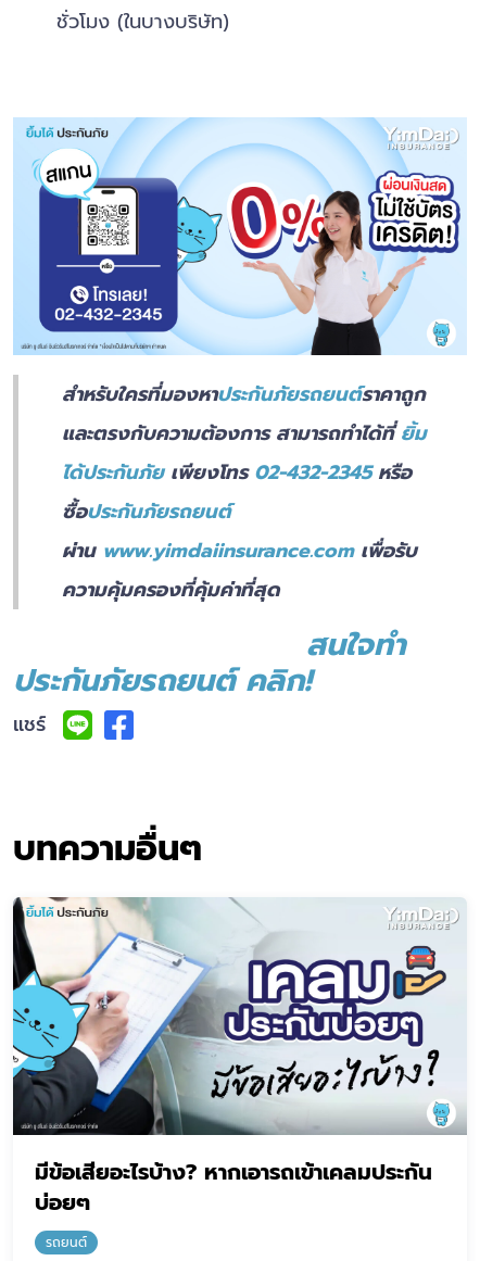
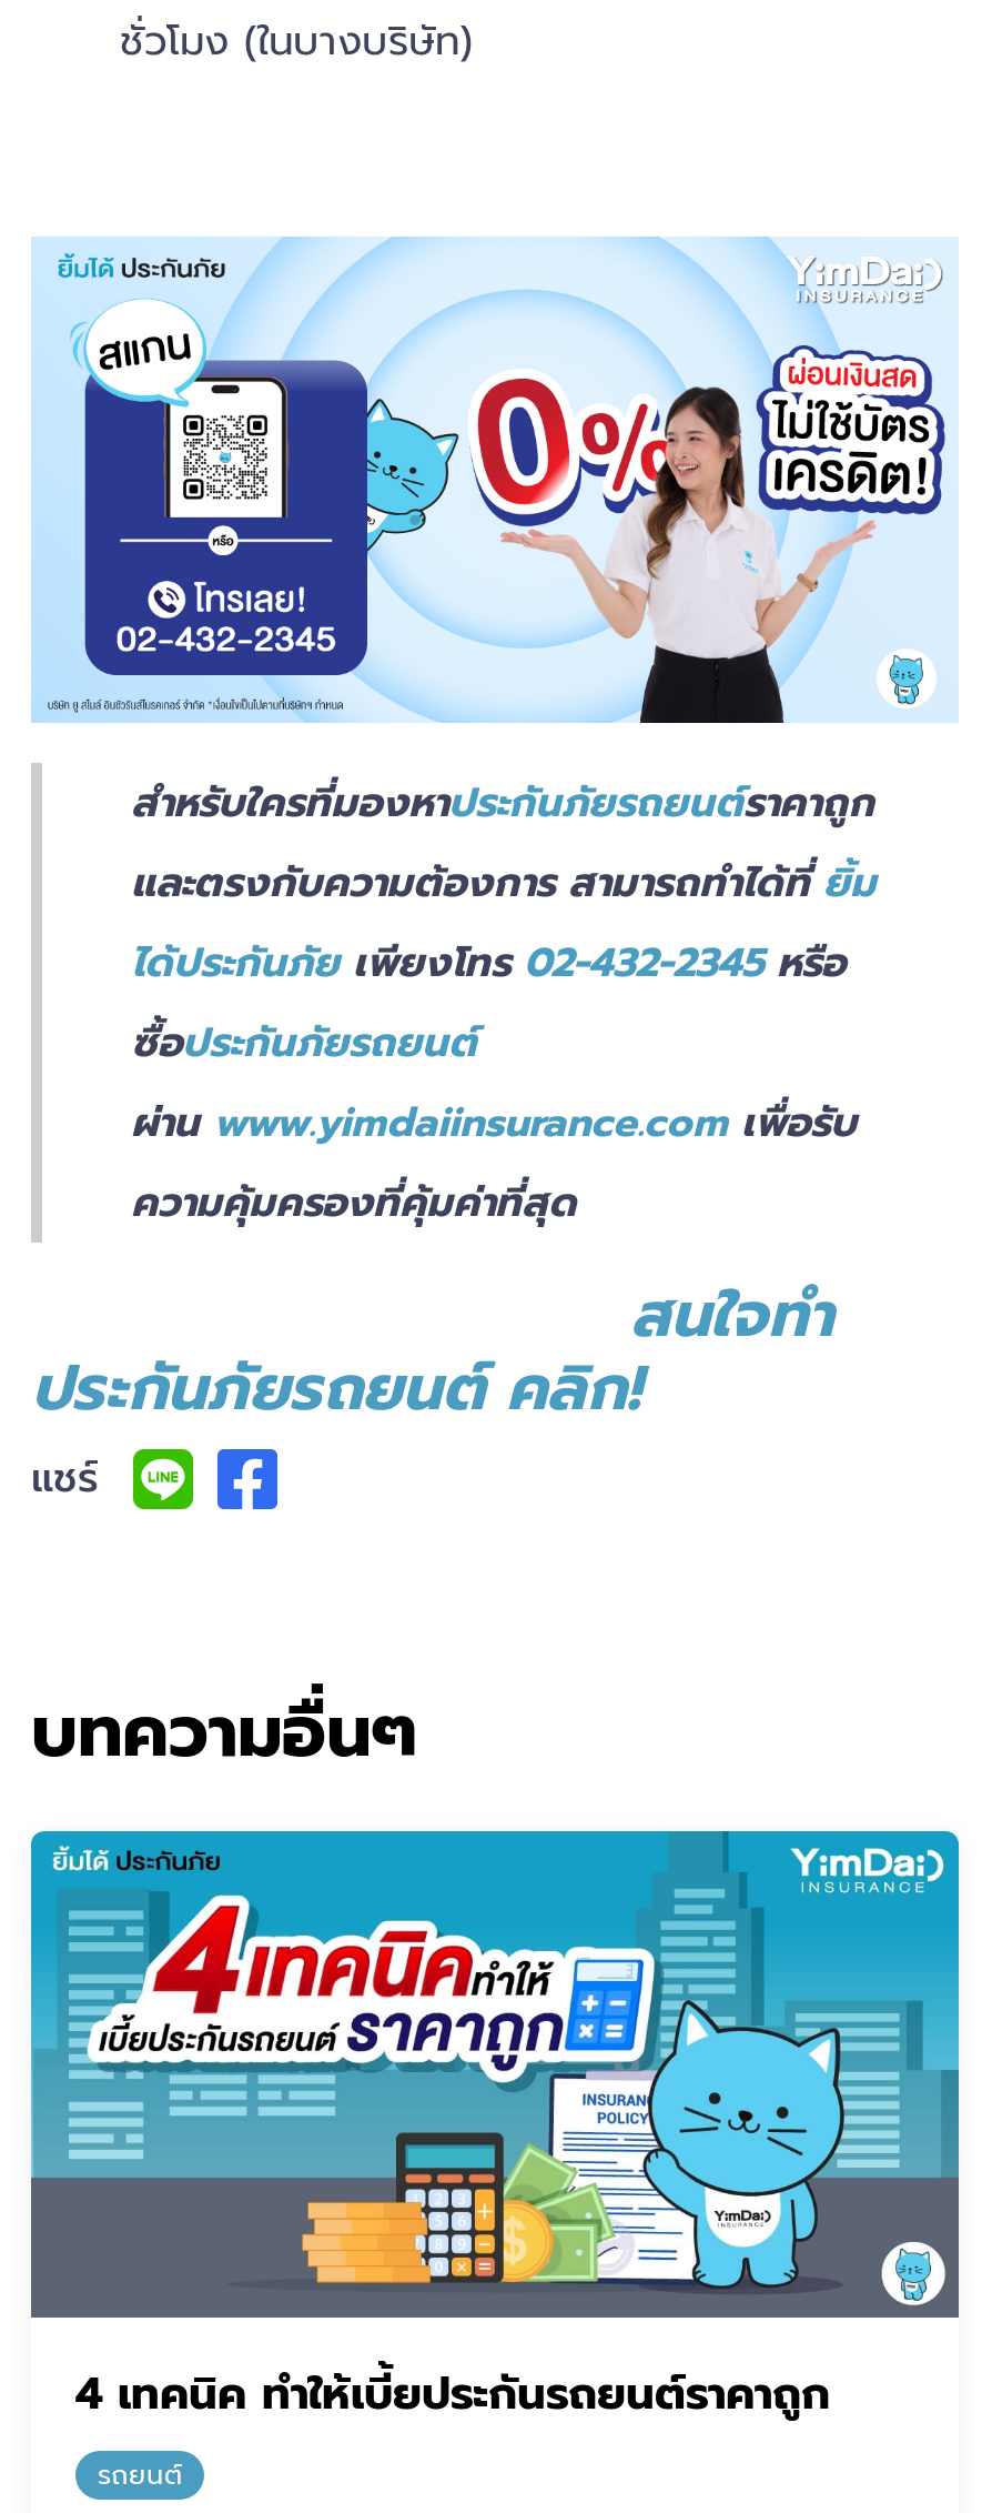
- [image]
- มีข้อเสียอะไรบ้าง? หากเอารถเข้าเคลมประกัน
- บ่อยๆ
+ [image]
+ 4 เทคนิค ทำให้เบี้ยประกันรถยนต์ราคาถูก
